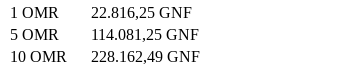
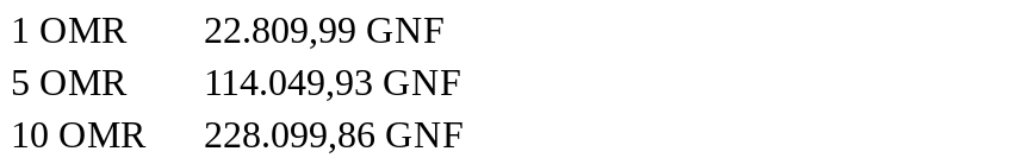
- 1 OMR 22.816,25 GNF
+ 1 OMR 22.809,99 GNF

- 5 OMR 114.081,25 GNF
+ 5 OMR 114.049,93 GNF

- 10 OMR 228.162,49 GNF
+ 10 OMR 228.099,86 GNF
